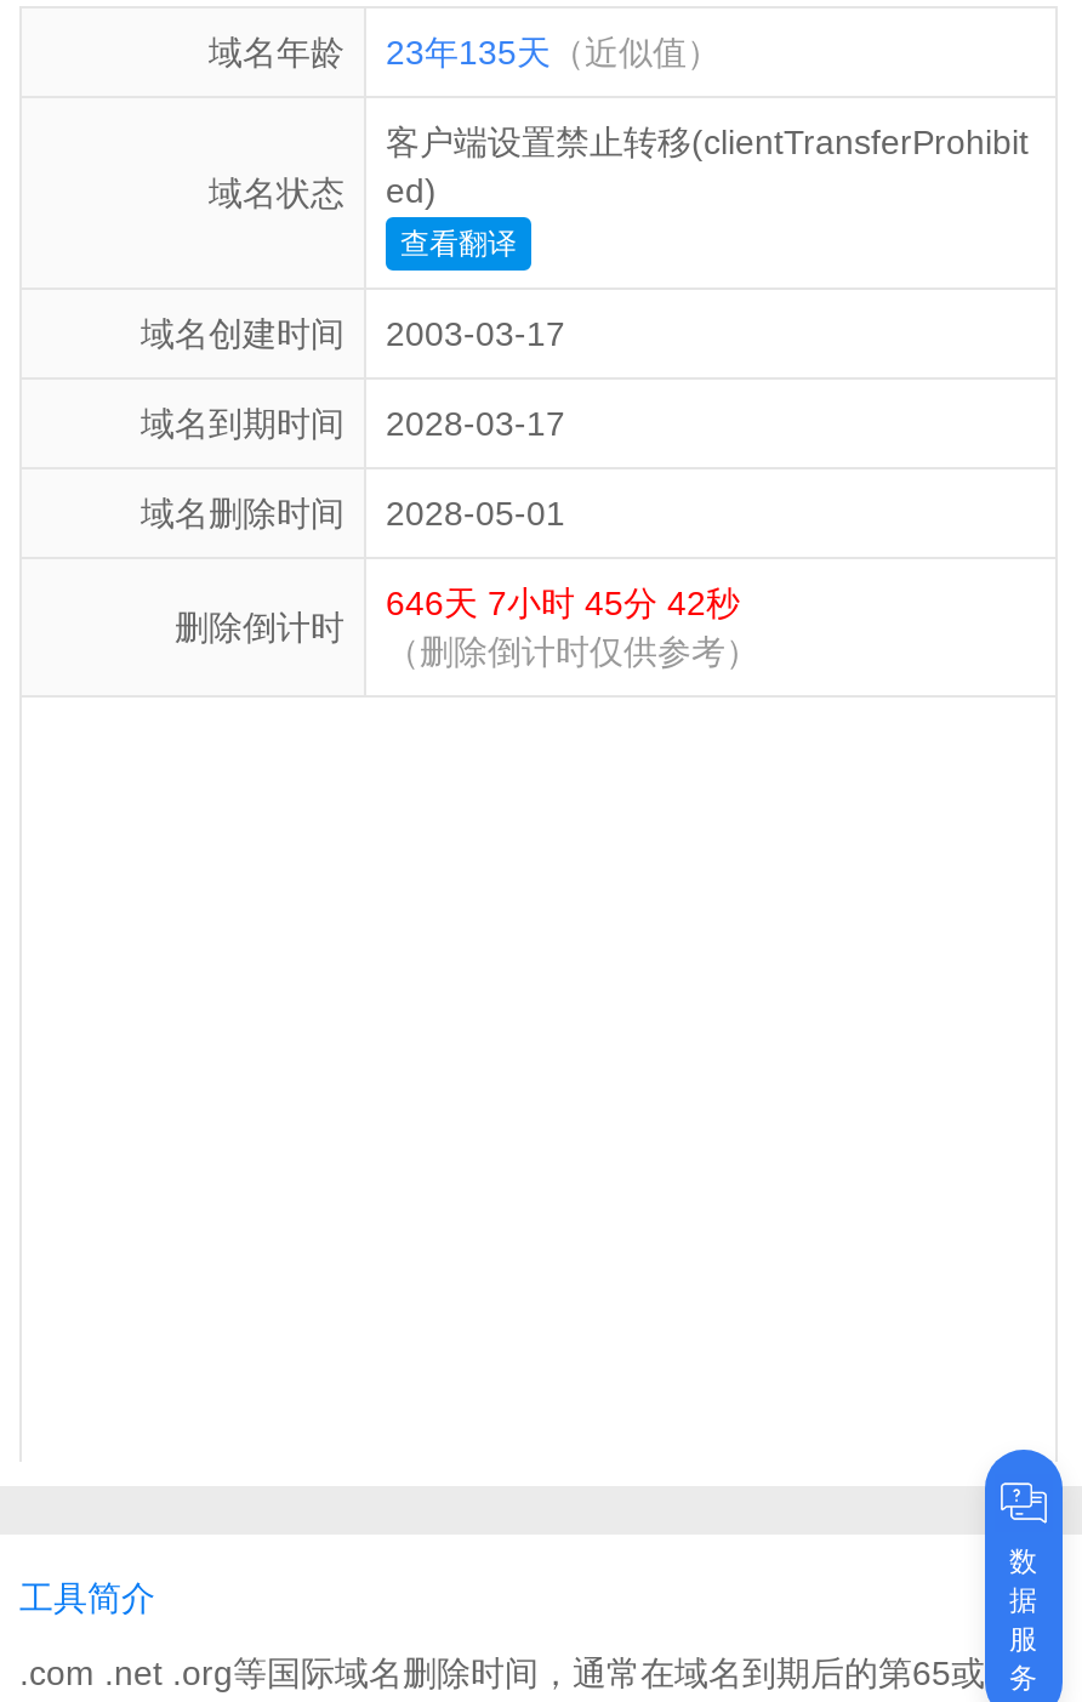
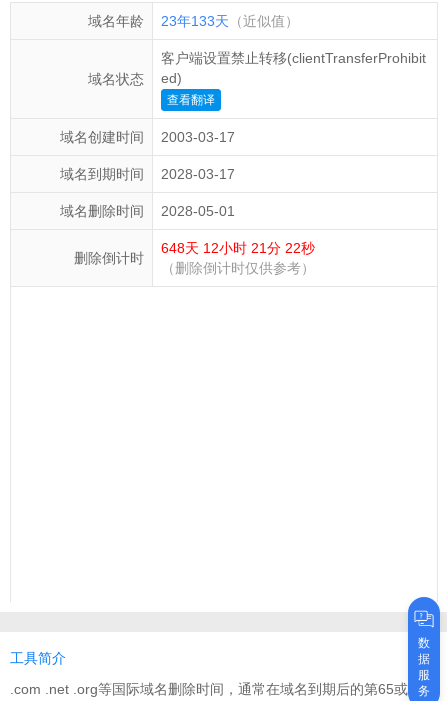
- 域名年龄 23年135天（近似值）
+ 域名年龄 23年133天（近似值）

- 646天 7小时 45分 42秒
+ 648天 12小时 21分 22秒
